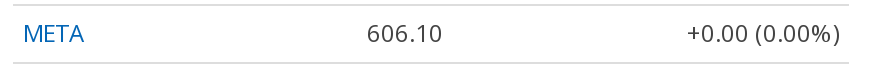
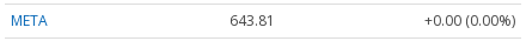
- 606.10
+ 643.81
